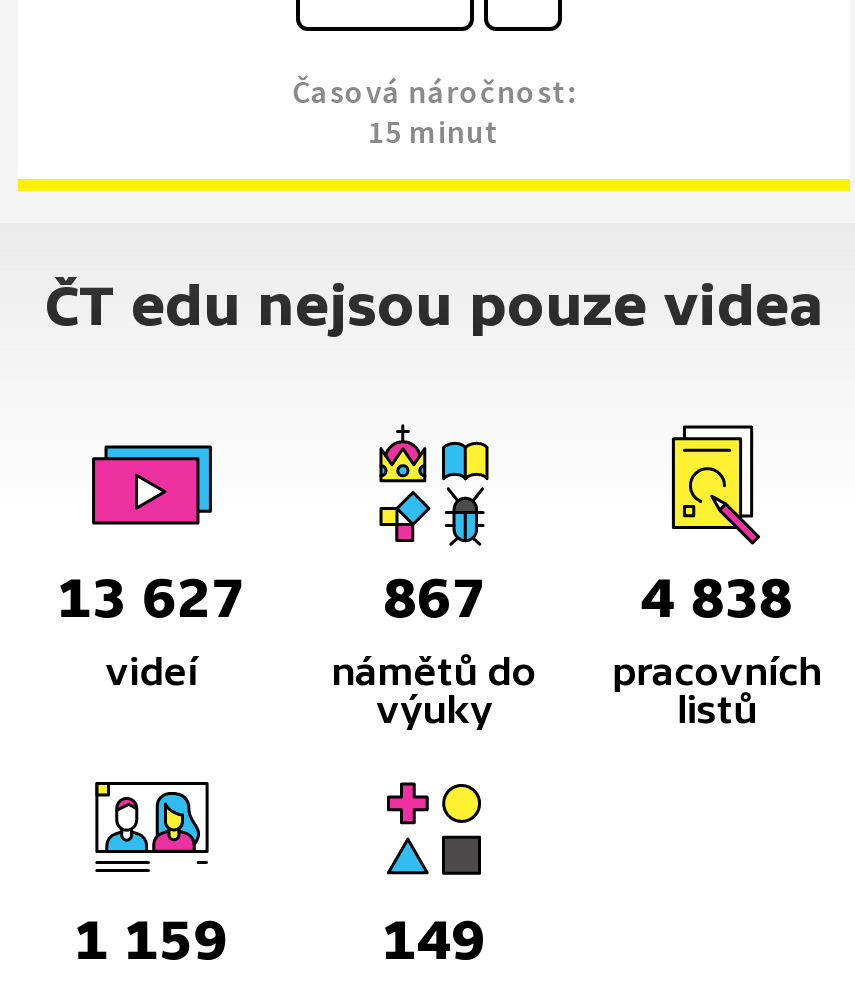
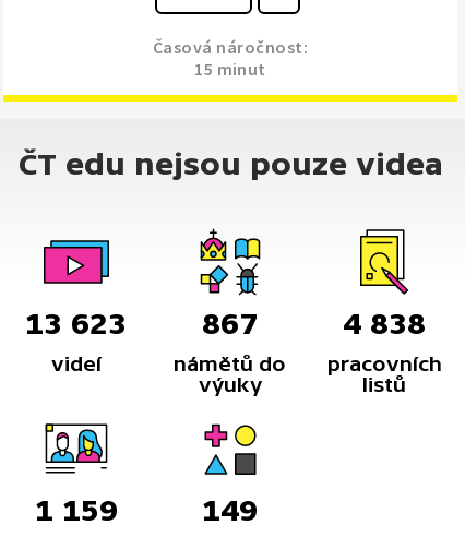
- 13 627
+ 13 623
